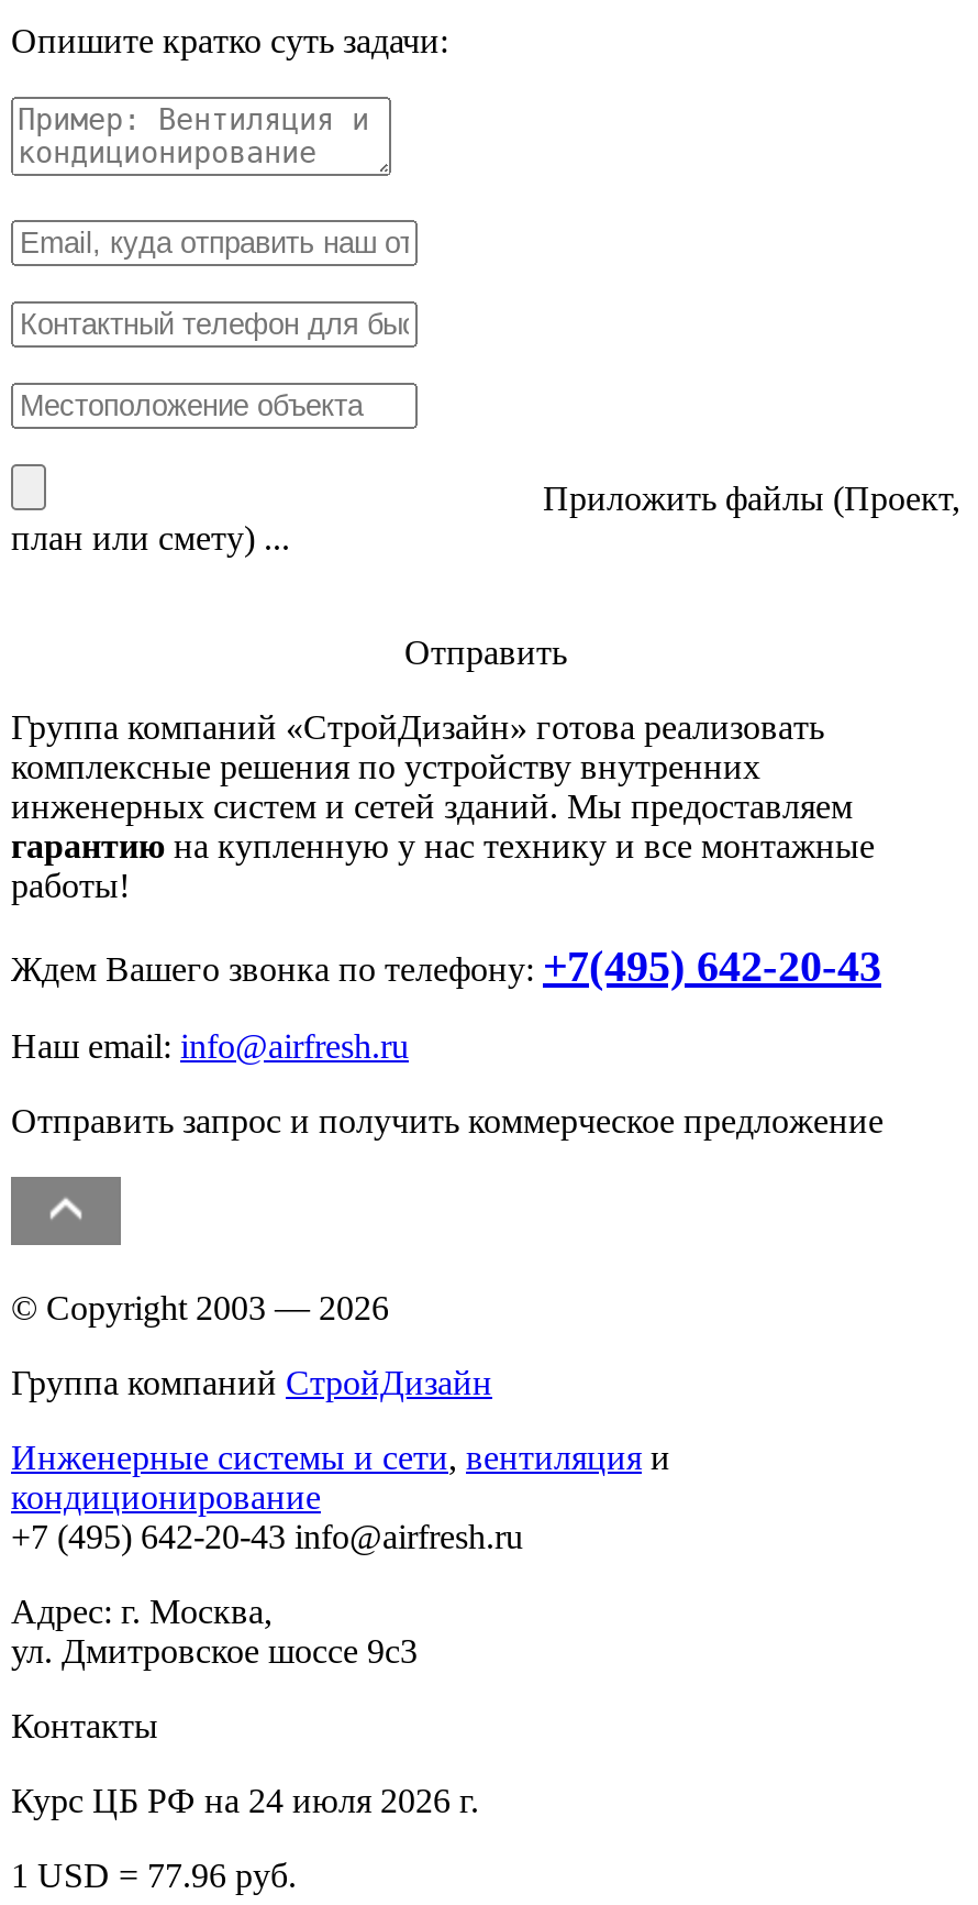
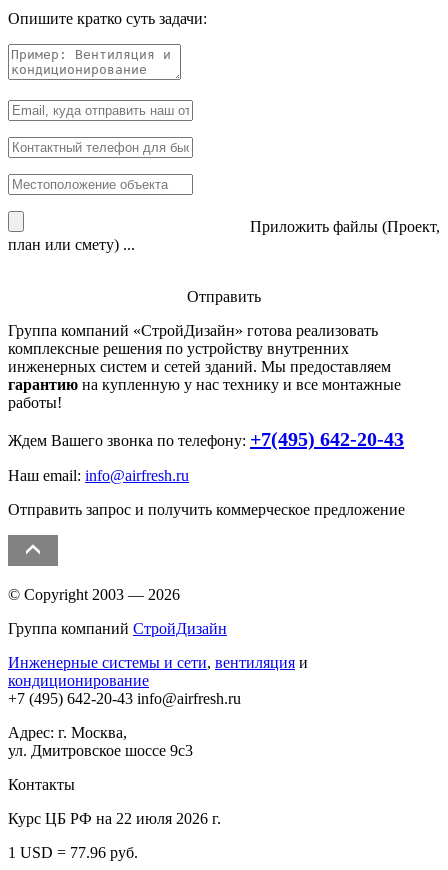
- Курс ЦБ РФ на 24 июля 2026 г.
+ Курс ЦБ РФ на 22 июля 2026 г.
